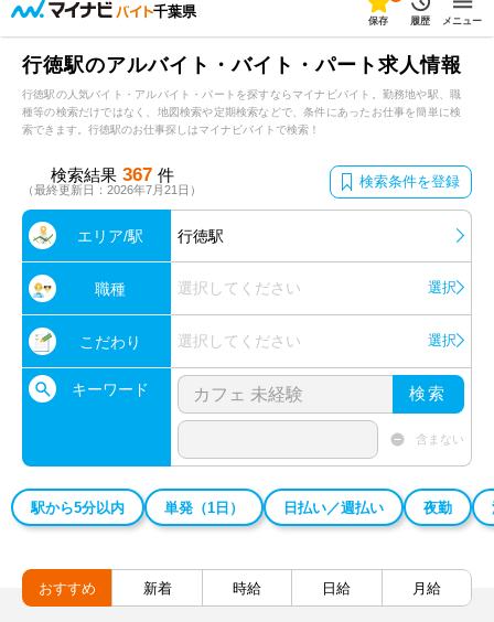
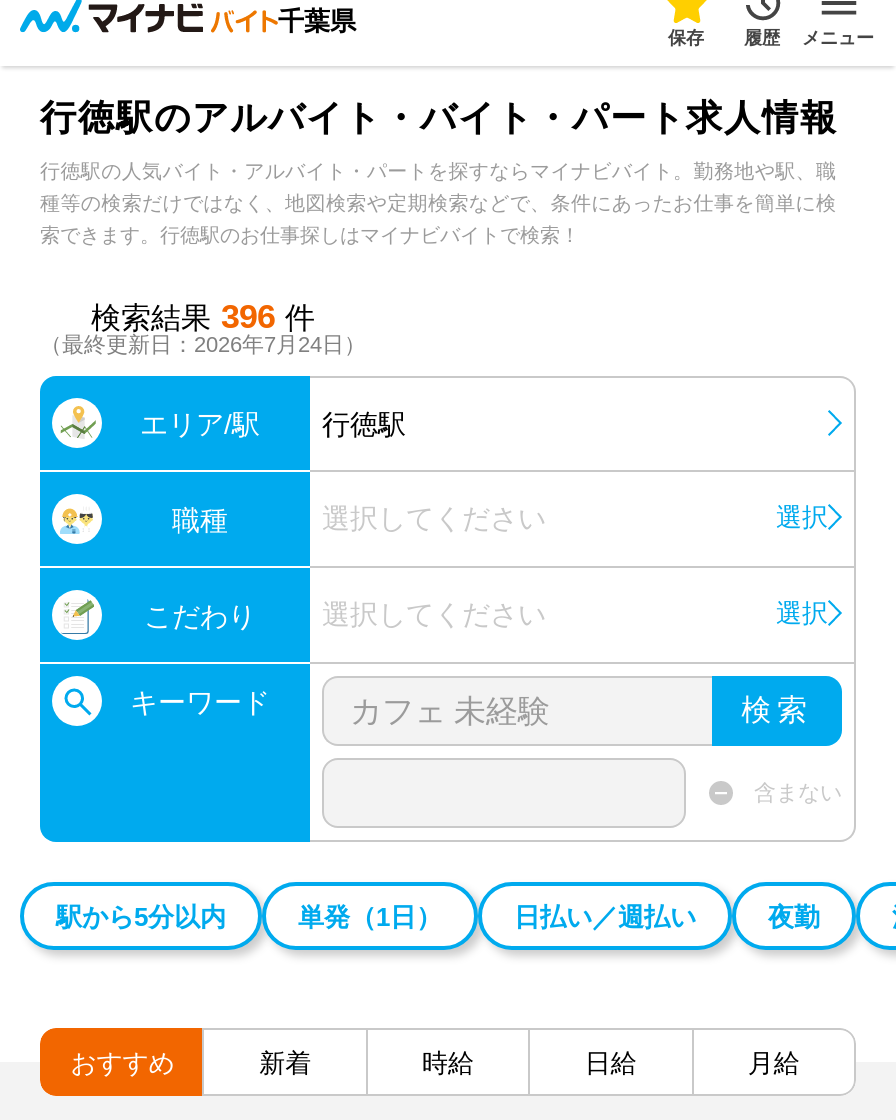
- 検索結果 367 件
- （最終更新日：2026年7月21日）
- 検索条件を登録
+ 検索結果 396 件
+ （最終更新日：2026年7月24日）
